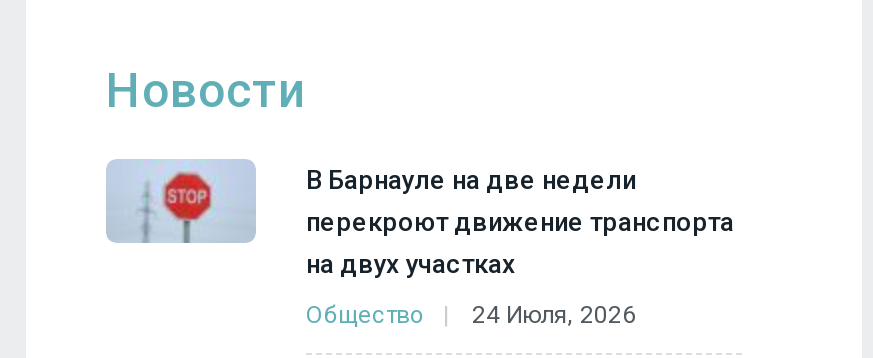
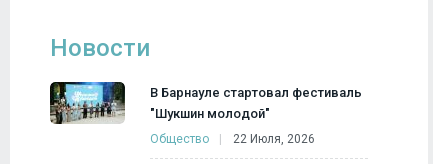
- [image]
- В Барнауле на две недели
- перекроют движение транспорта
- на двух участках
+ [image]
+ В Барнауле стартовал фестиваль
+ "Шукшин молодой"

- Общество 24 Июля, 2026
+ Общество 22 Июля, 2026
